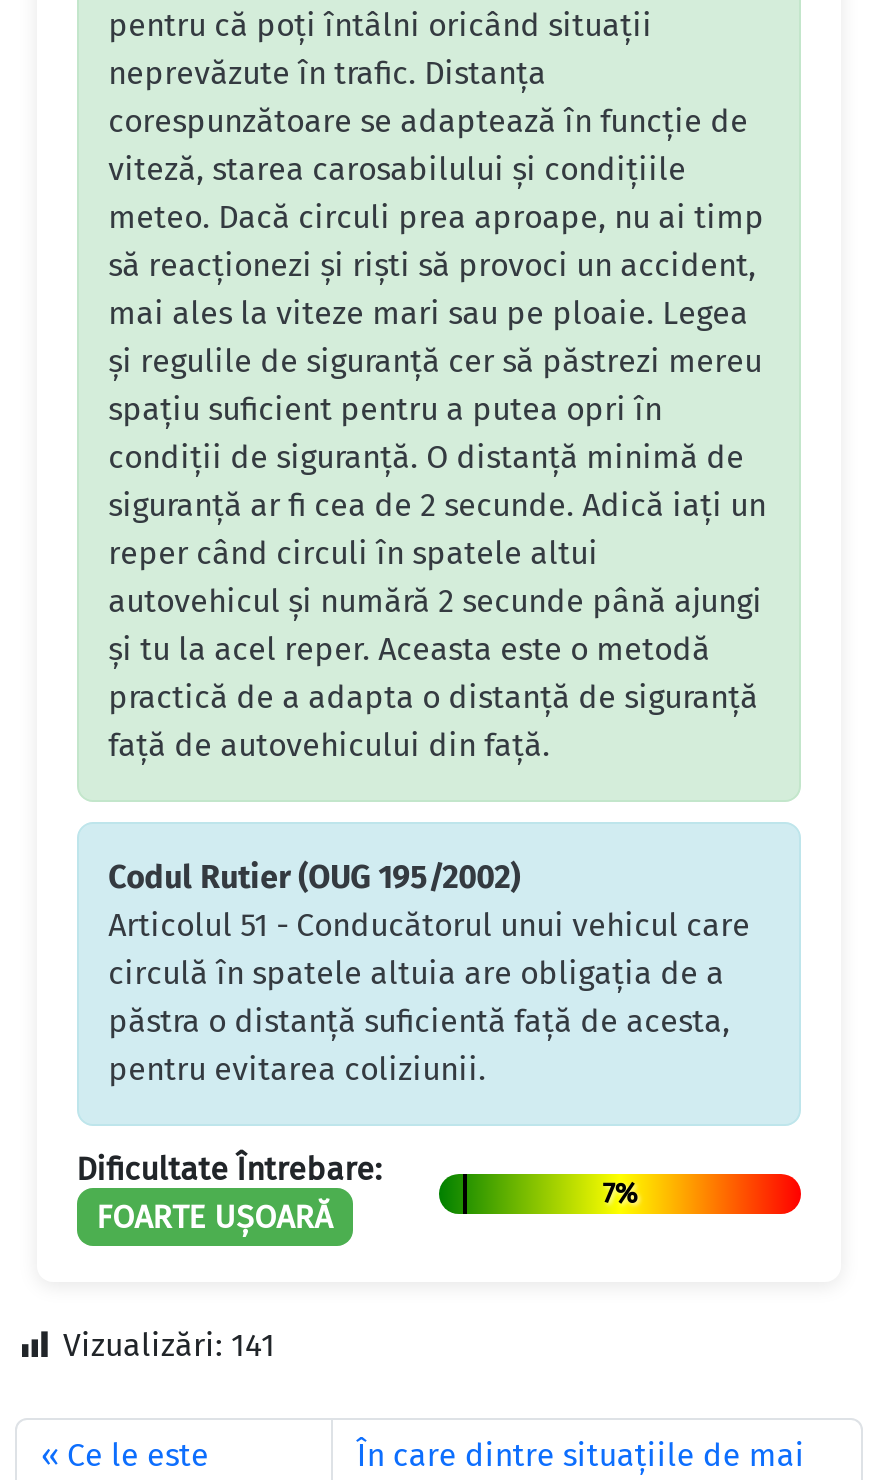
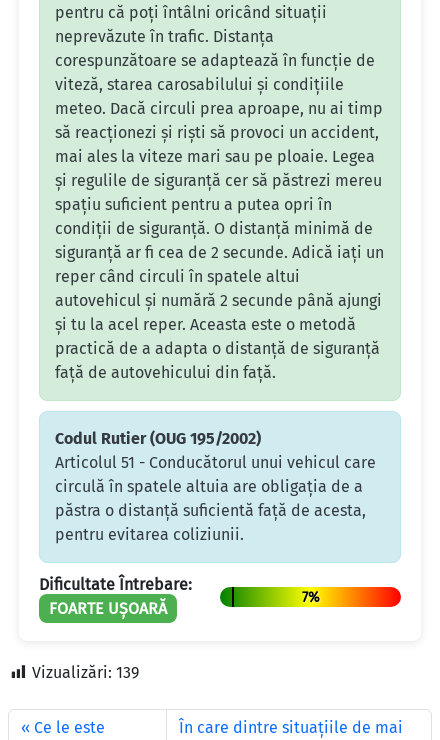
- Vizualizări: 141
+ Vizualizări: 139
